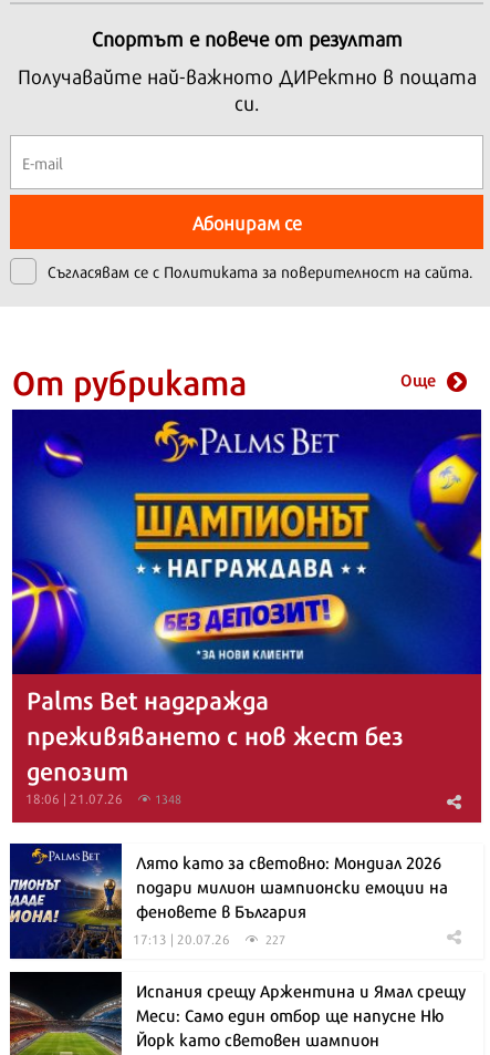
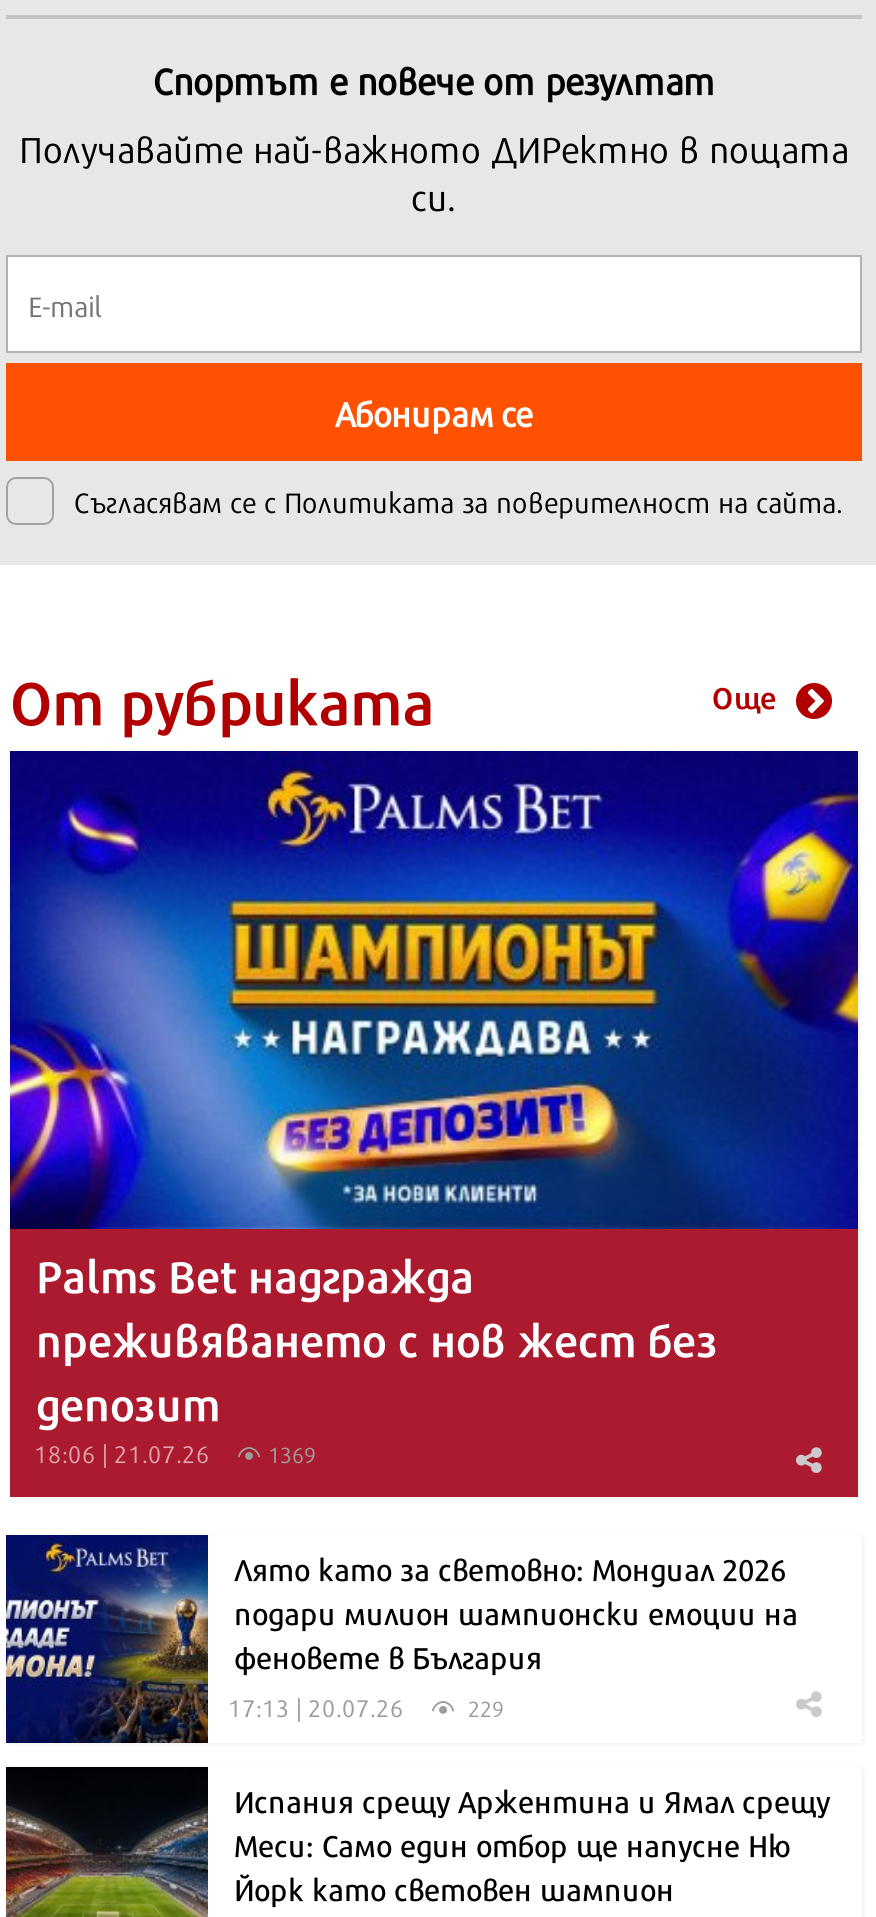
- 1348
+ 1369

- 227
+ 229
